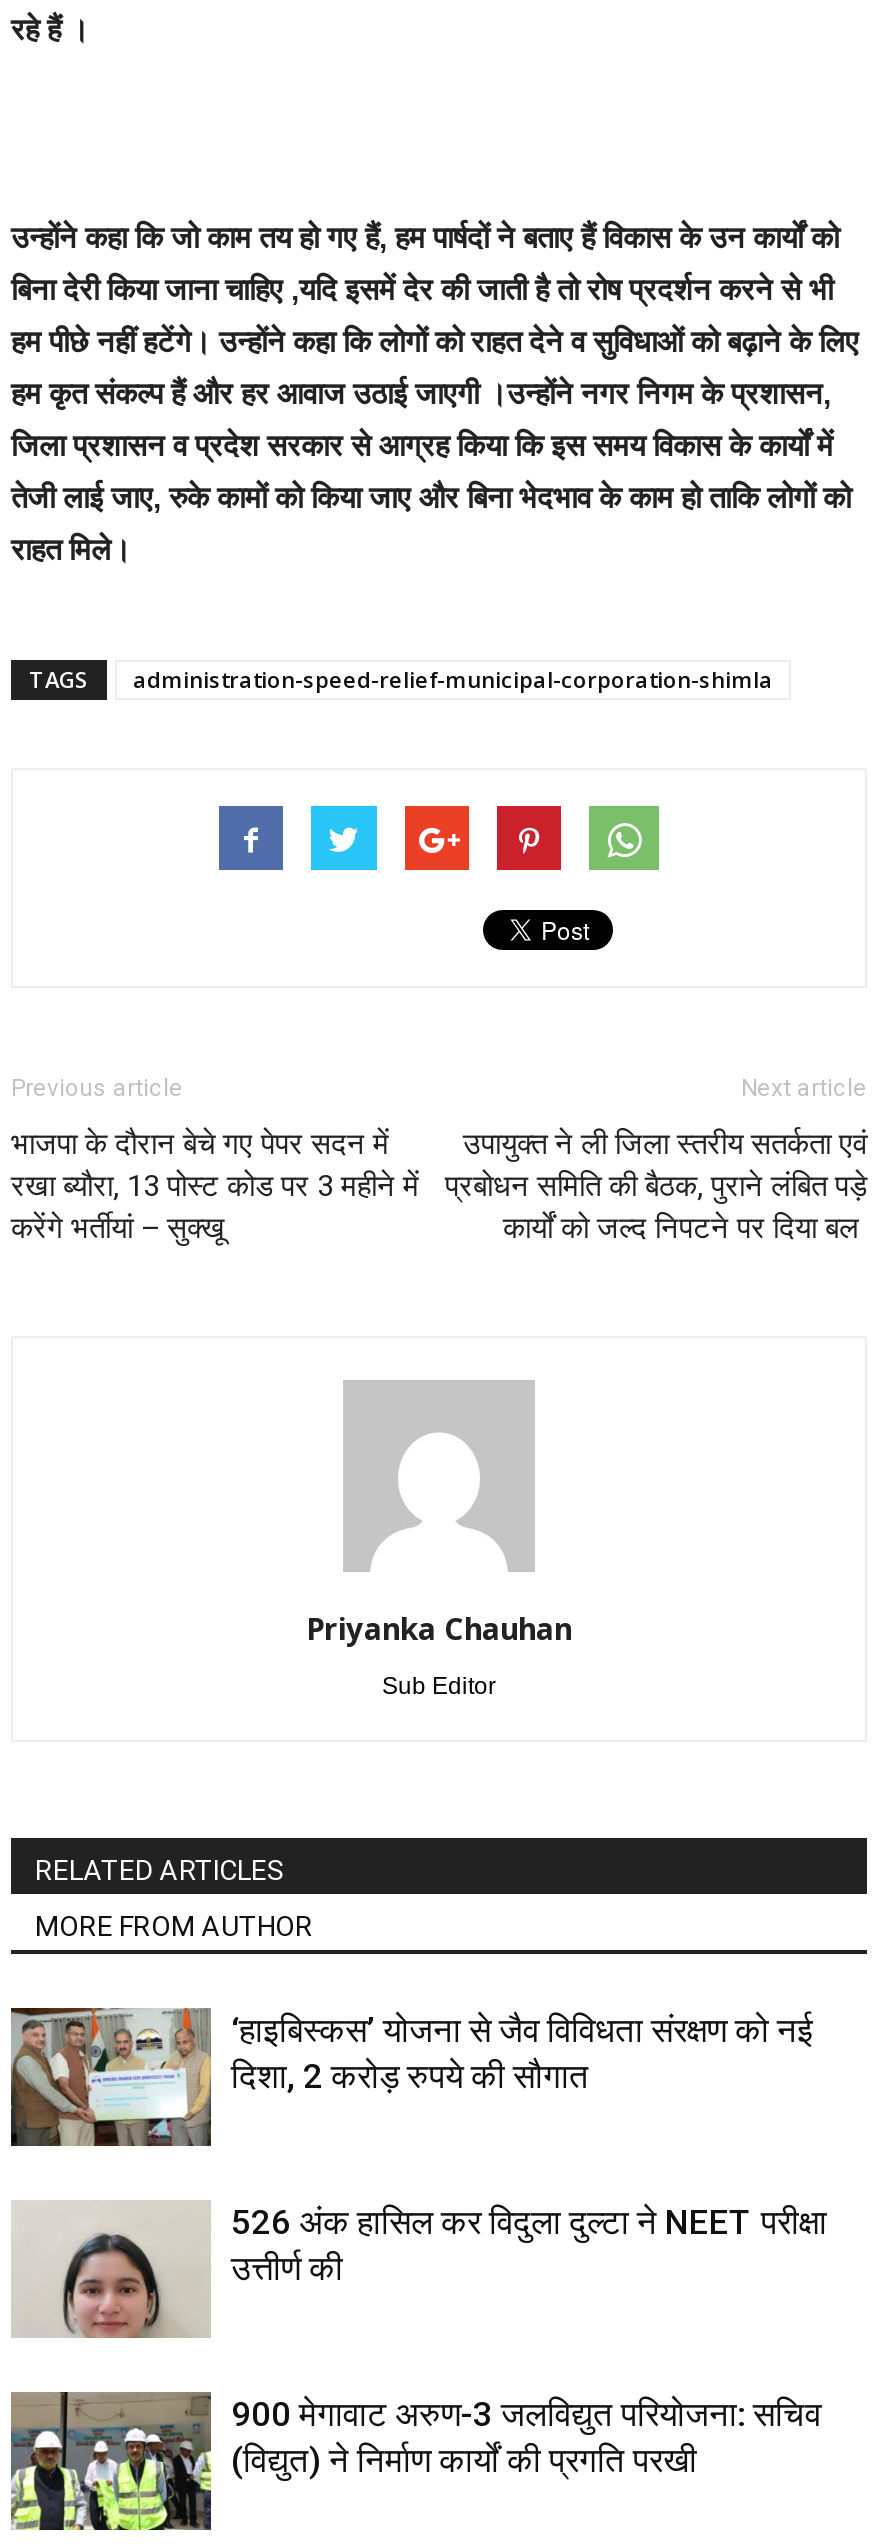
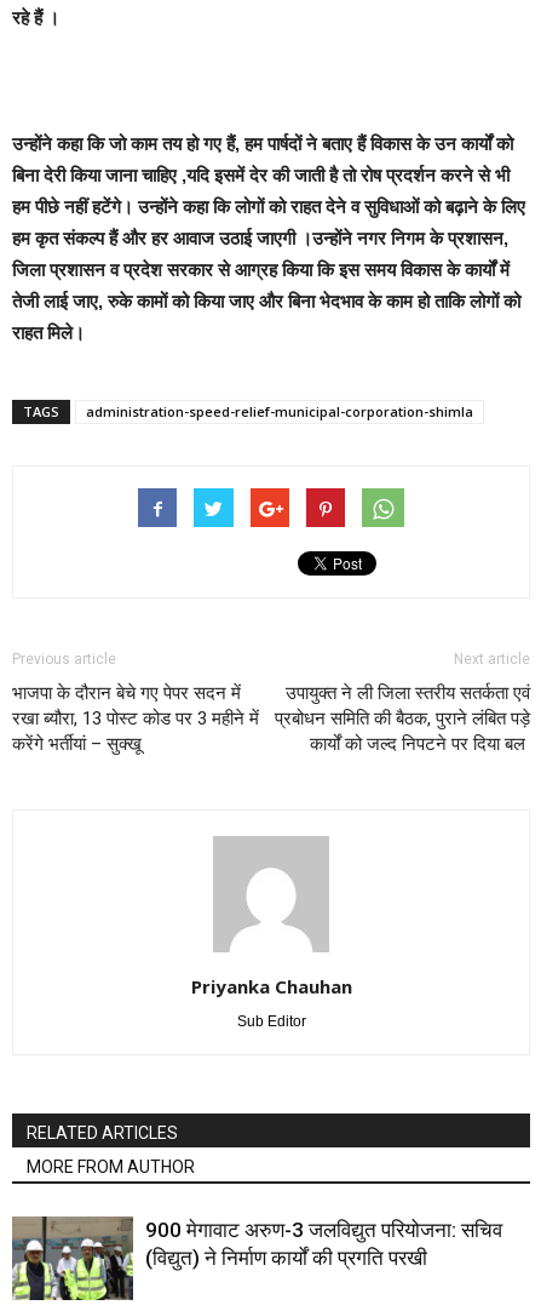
- [image]
- ‘हाइबिस्कस’ योजना से जैव विविधता संरक्षण को नई
- दिशा, 2 करोड़ रुपये की सौगात

- [image]
- 526 अंक हासिल कर विदुला दुल्टा ने NEET परीक्षा
- उत्तीर्ण की
